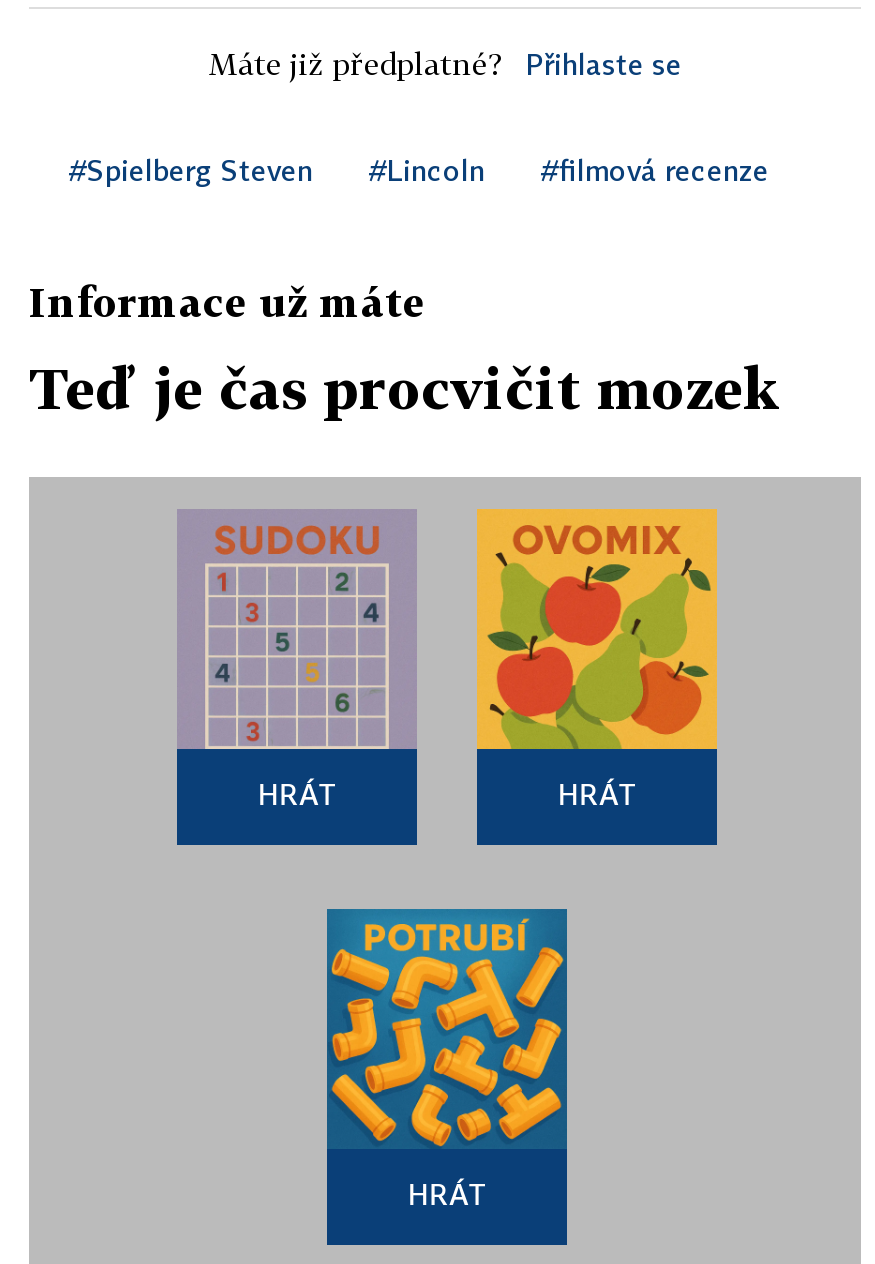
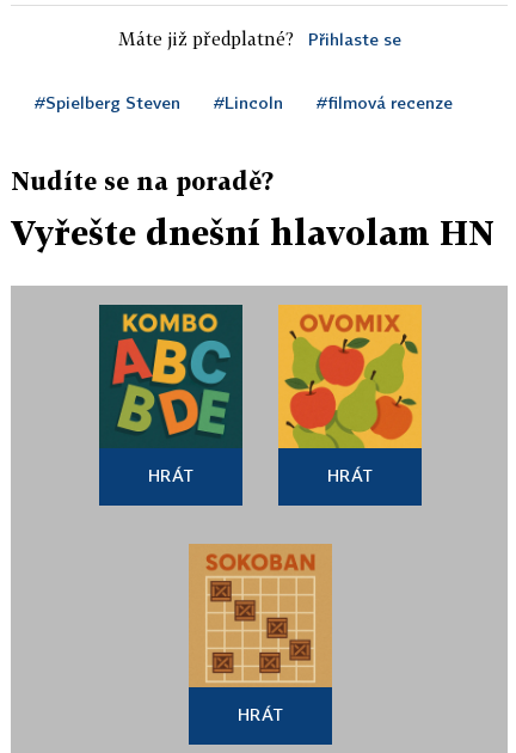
- Informace už máte
+ Nudíte se na poradě?

- Teď je čas procvičit mozek
+ Vyřešte dnešní hlavolam HN

- [image]
+ [image]

- [image]
+ [image]
